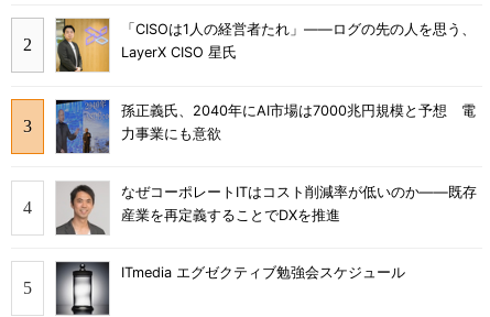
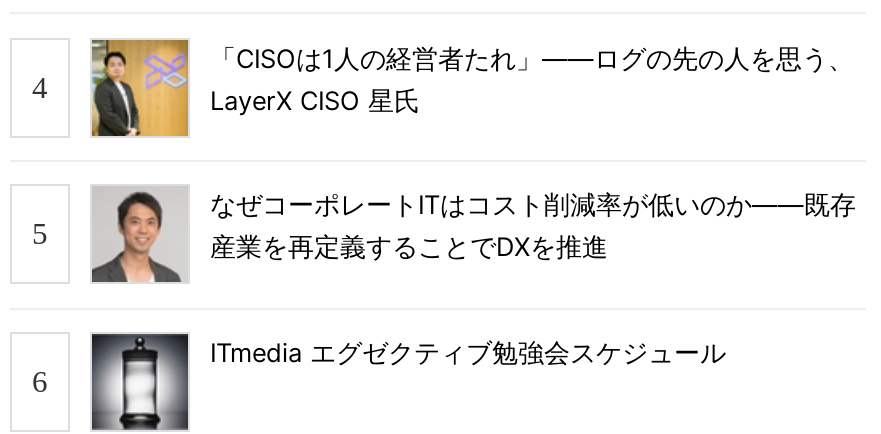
- [image]

- [image]
- 孫正義氏、2040年にAI市場は7000兆円規模と予想 電
- 力事業にも意欲
